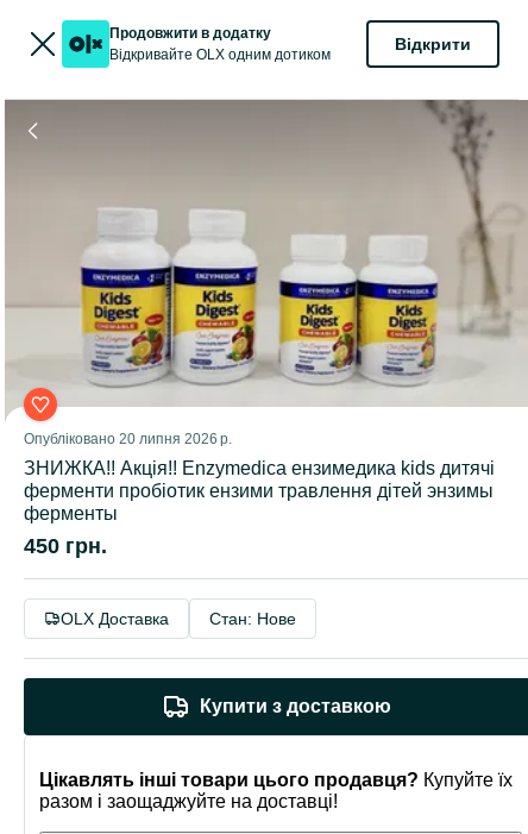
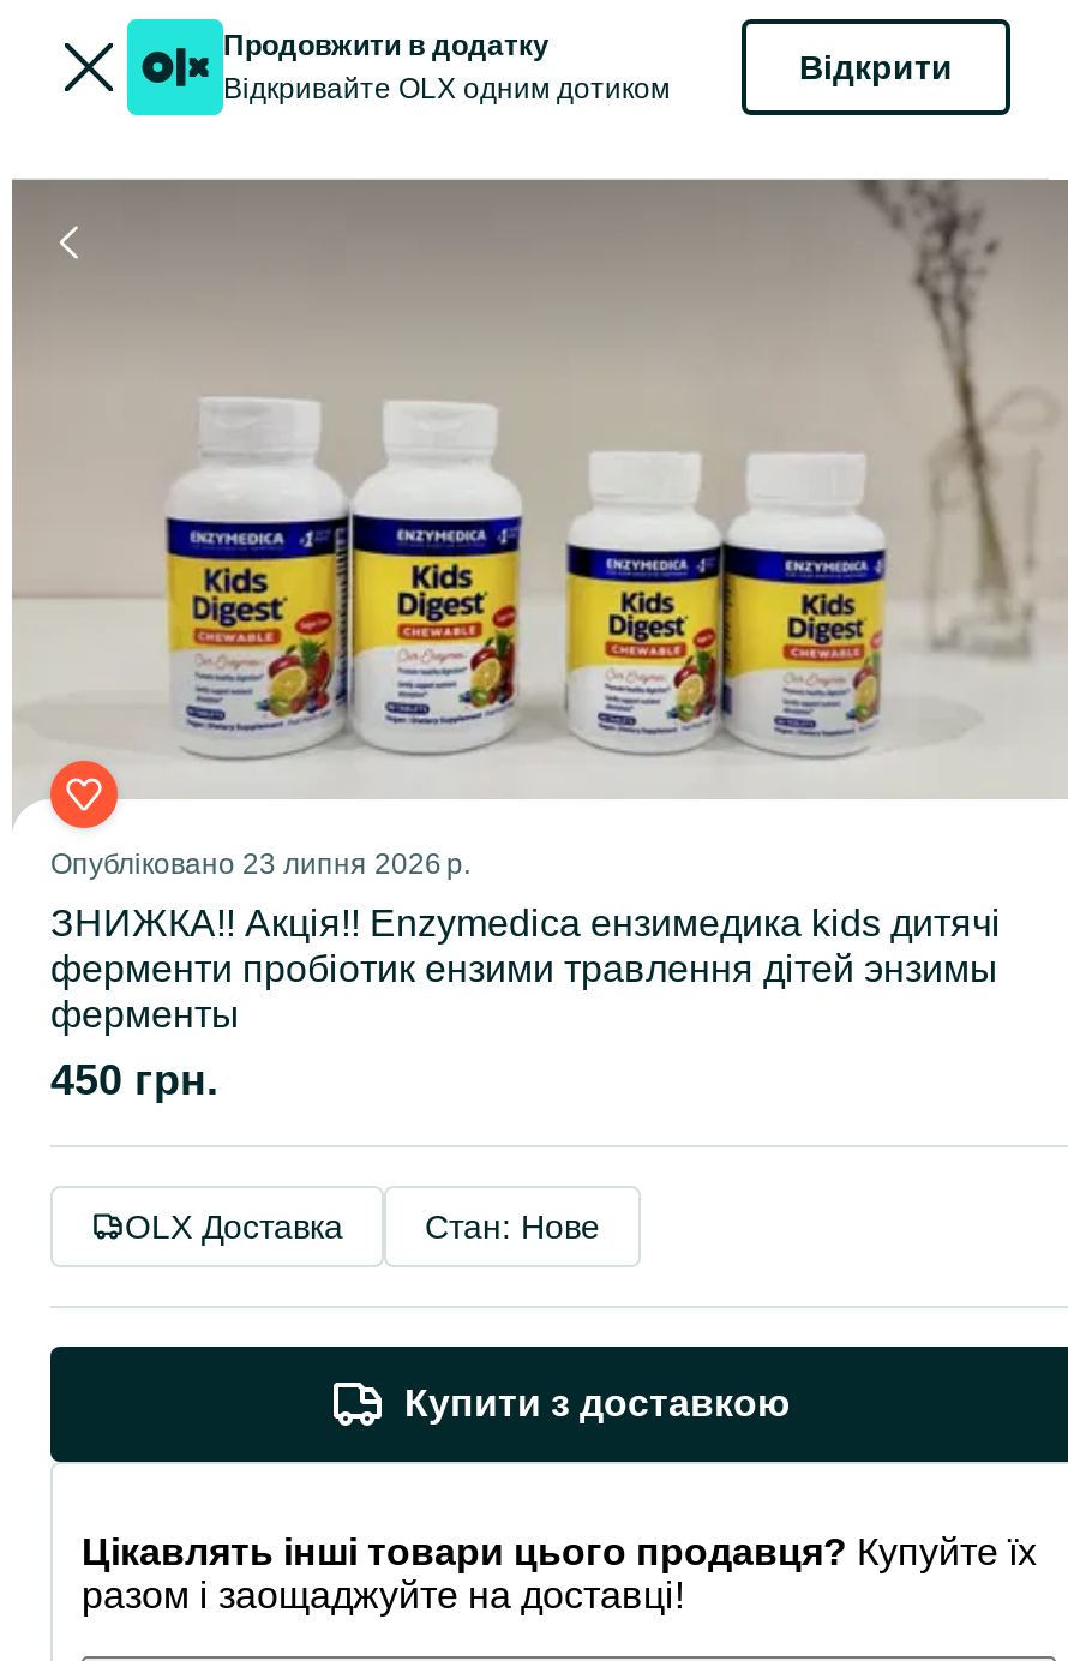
- Опубліковано 20 липня 2026 р.
+ Опубліковано 23 липня 2026 р.
